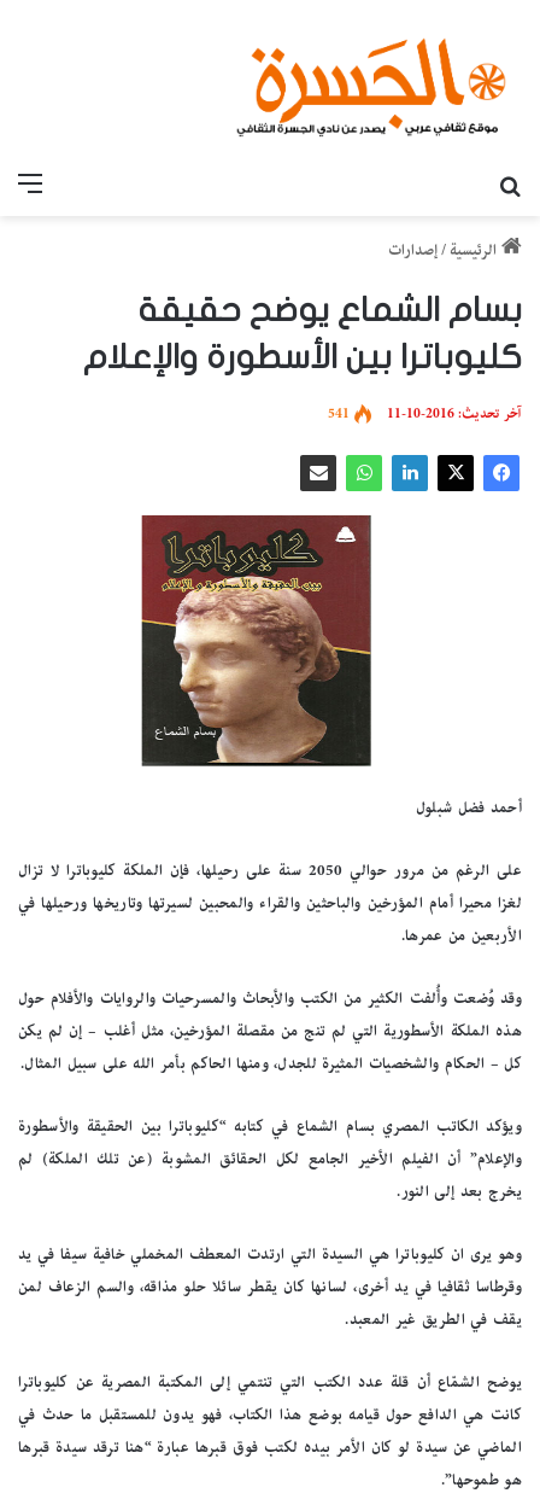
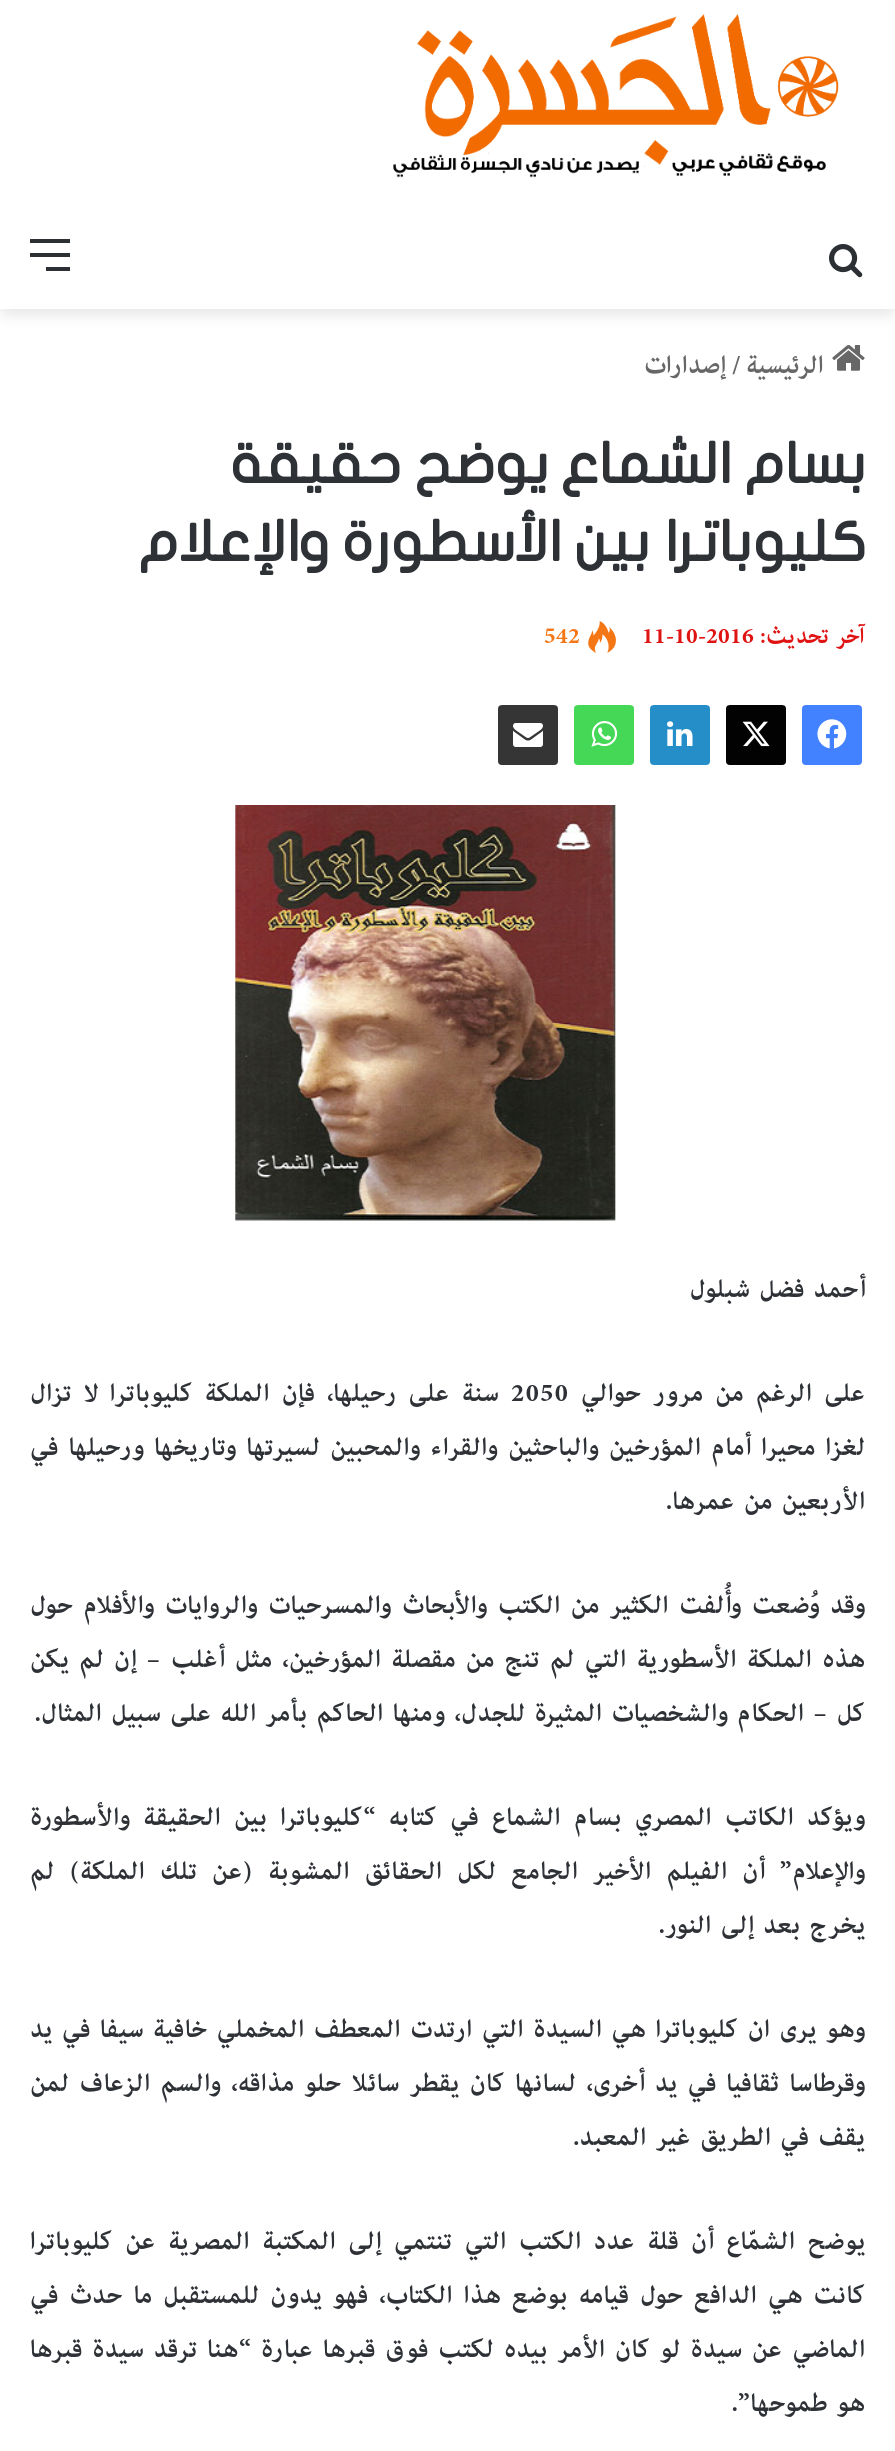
- 541
+ 542
